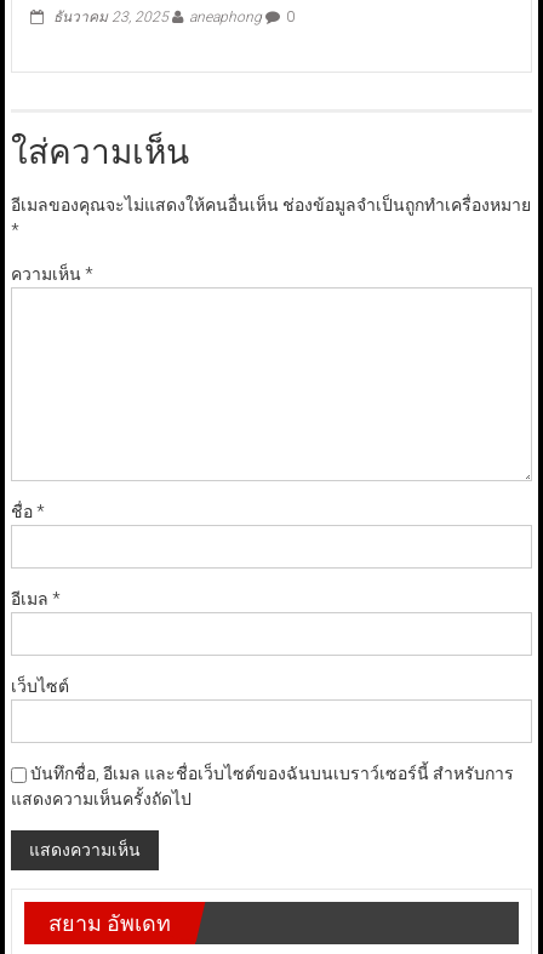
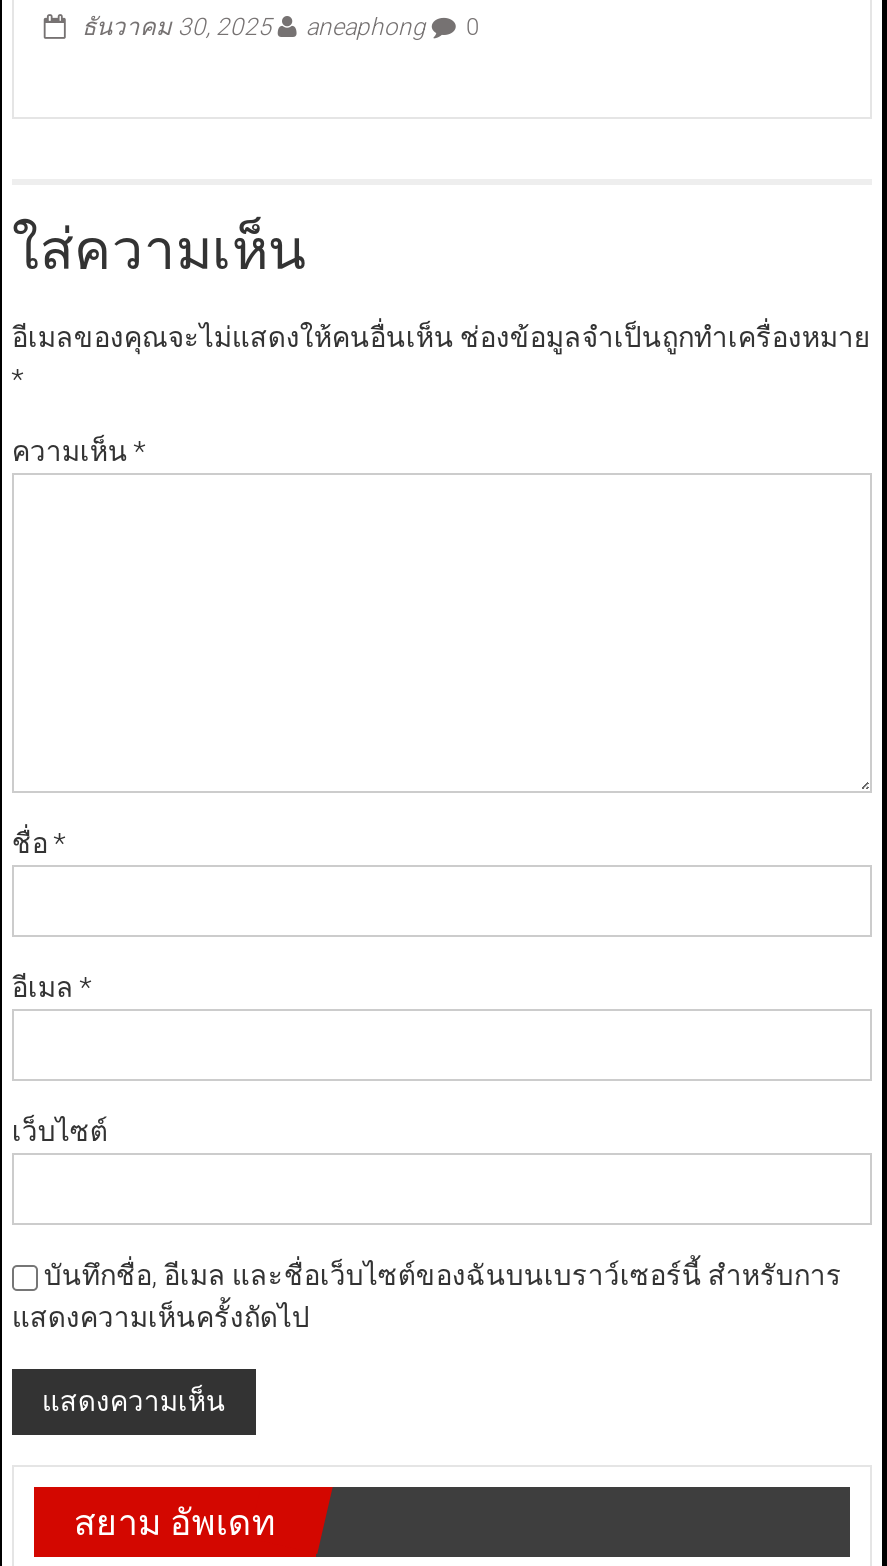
- ธันวาคม 23, 2025
+ ธันวาคม 30, 2025
